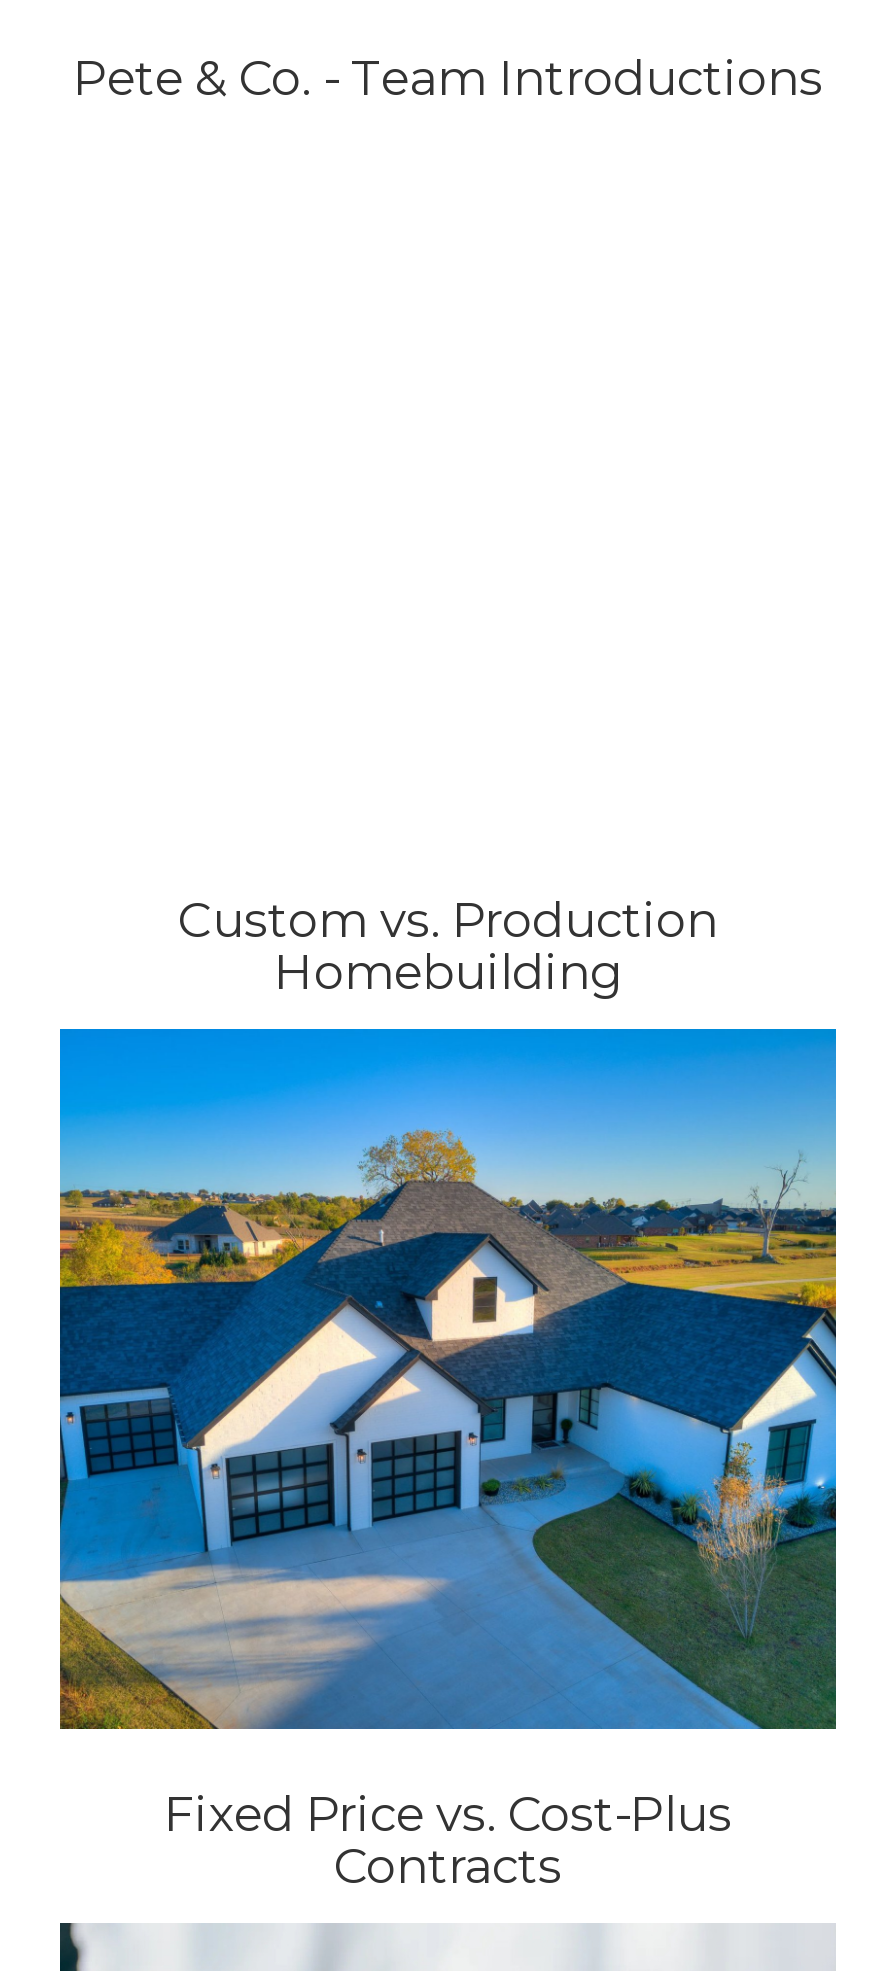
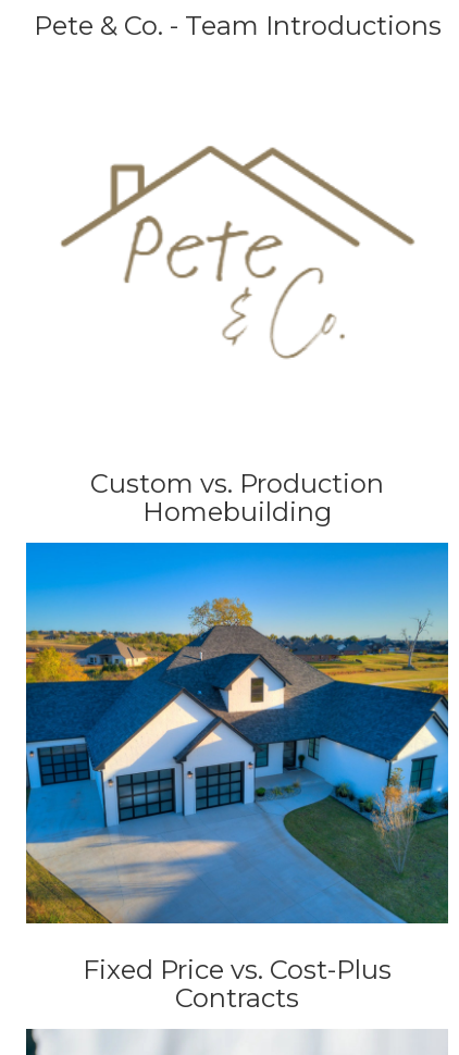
+ [image]
